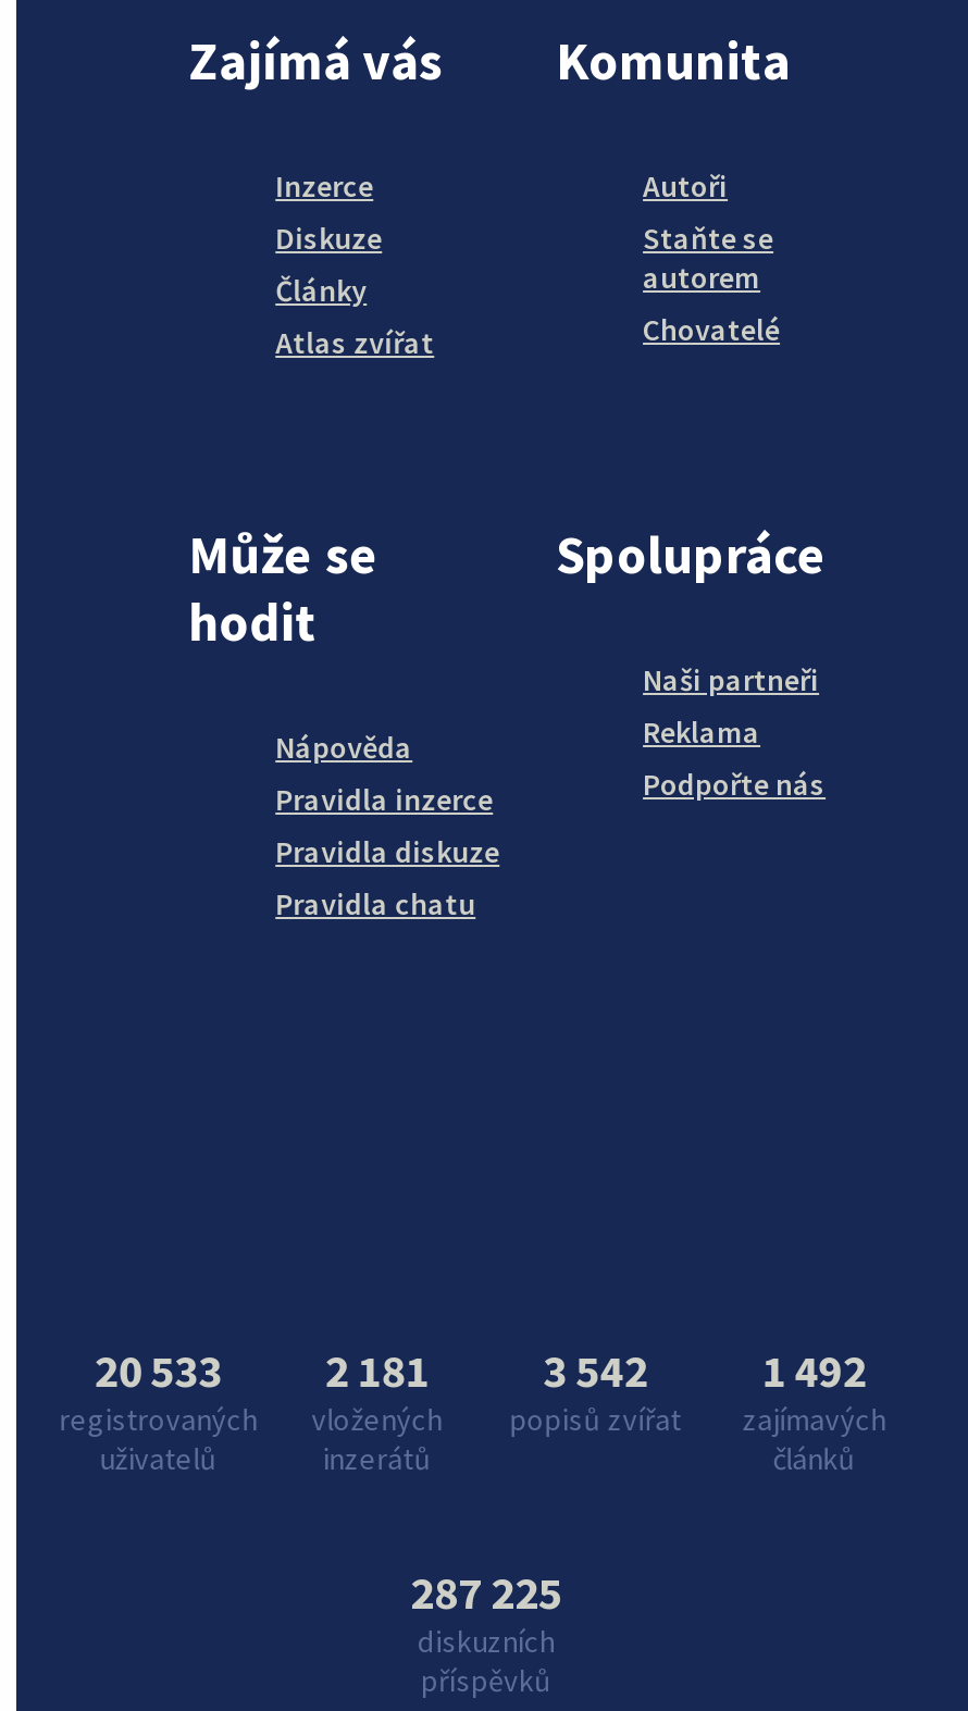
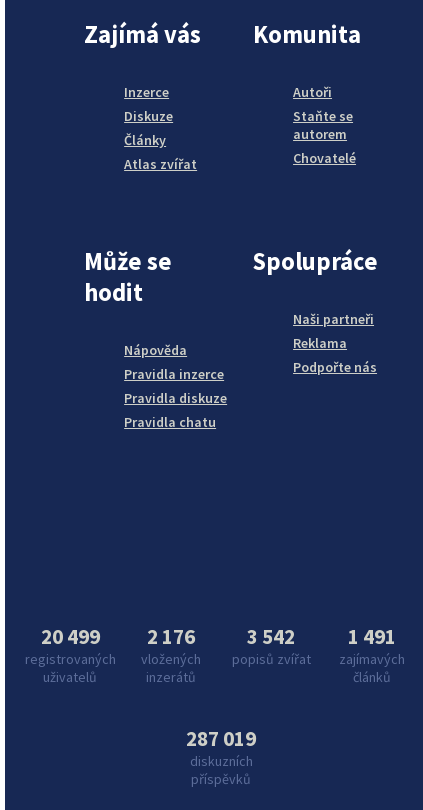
- 20 533
+ 20 499

- 2 181
+ 2 176

- 1 492
+ 1 491

- 287 225
+ 287 019
